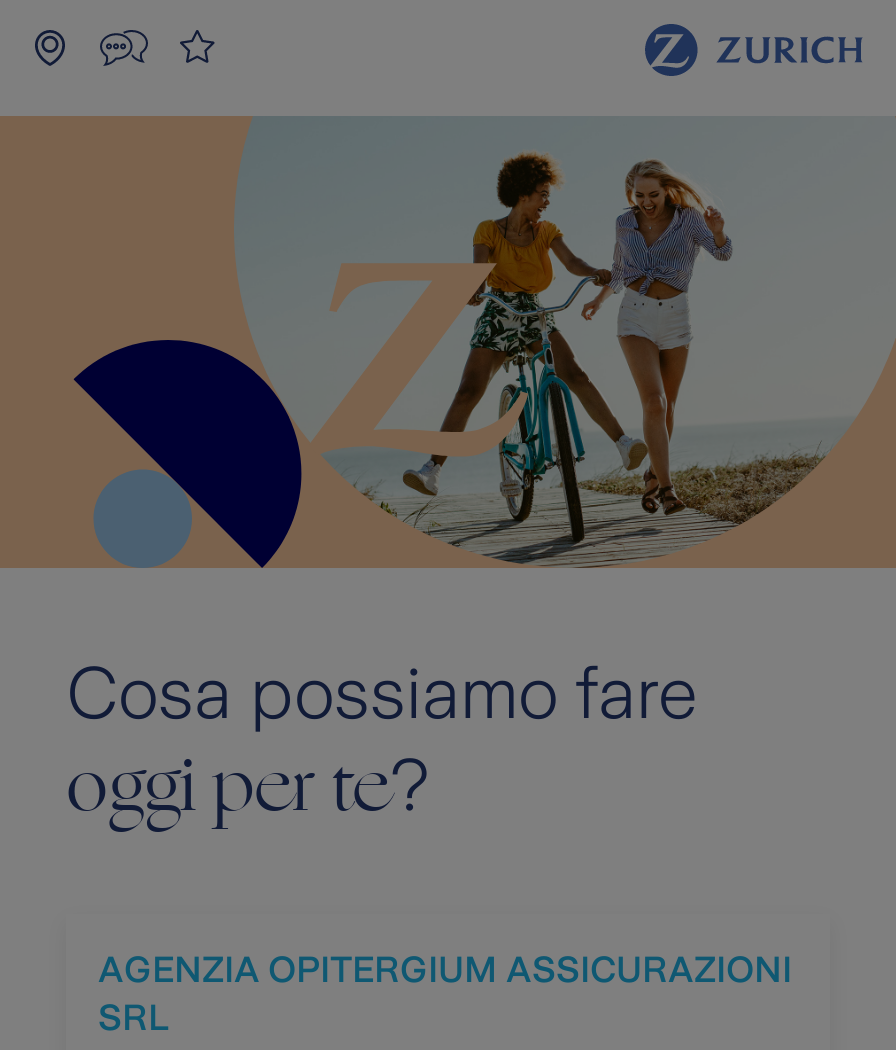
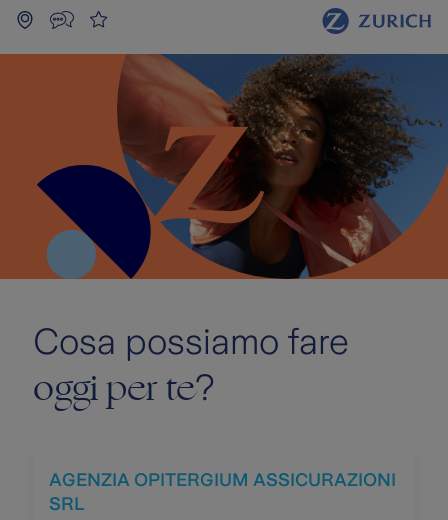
- [image]
+ [image]
